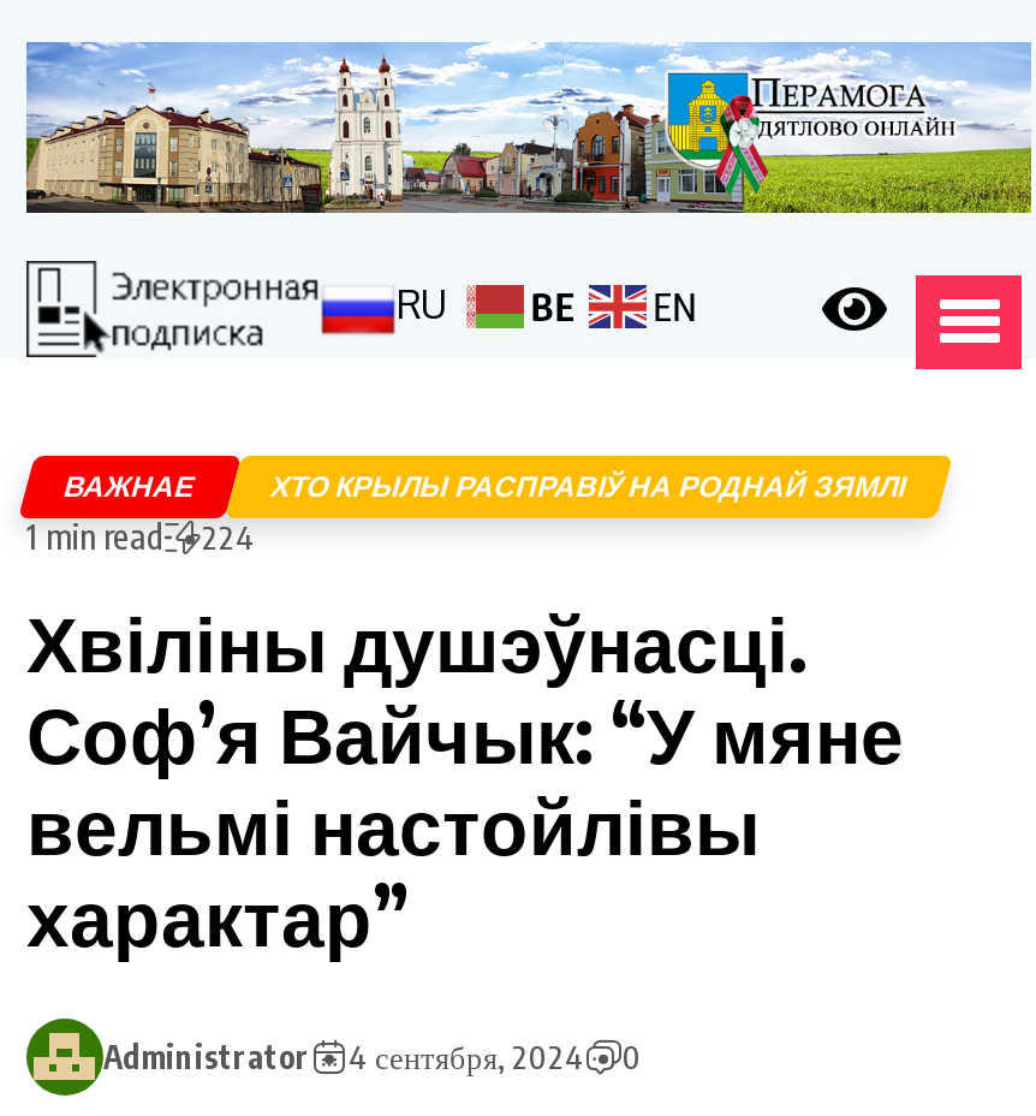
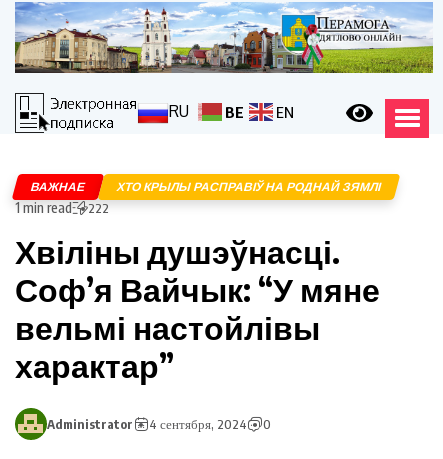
- 1 min read 224
+ 1 min read 222
